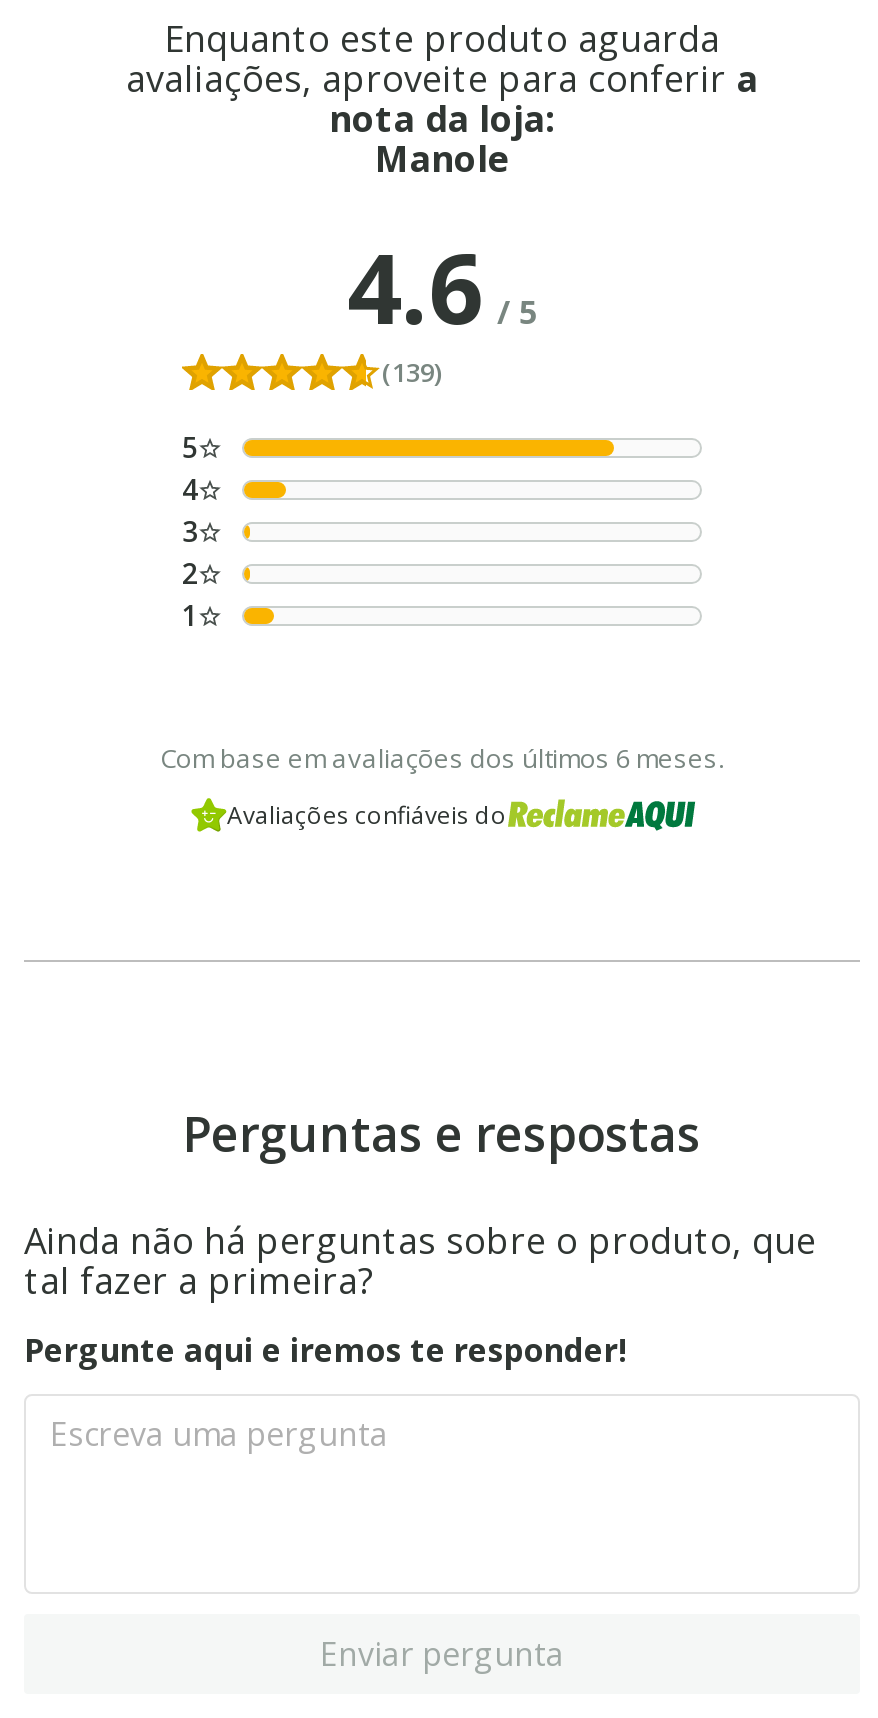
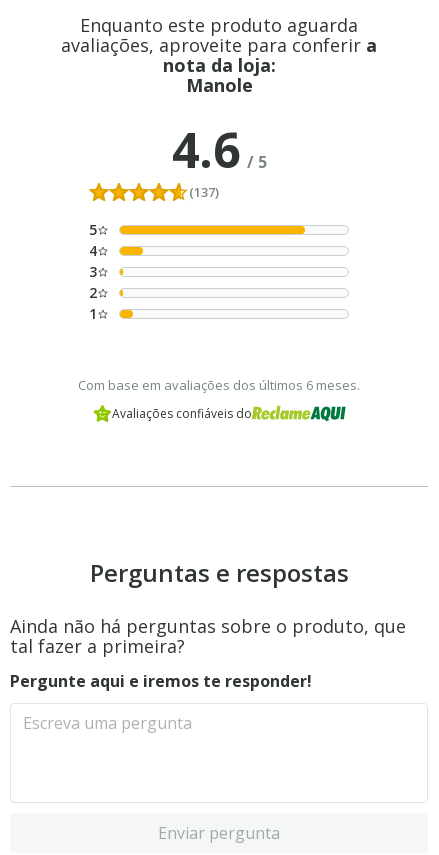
- (139)
+ (137)
